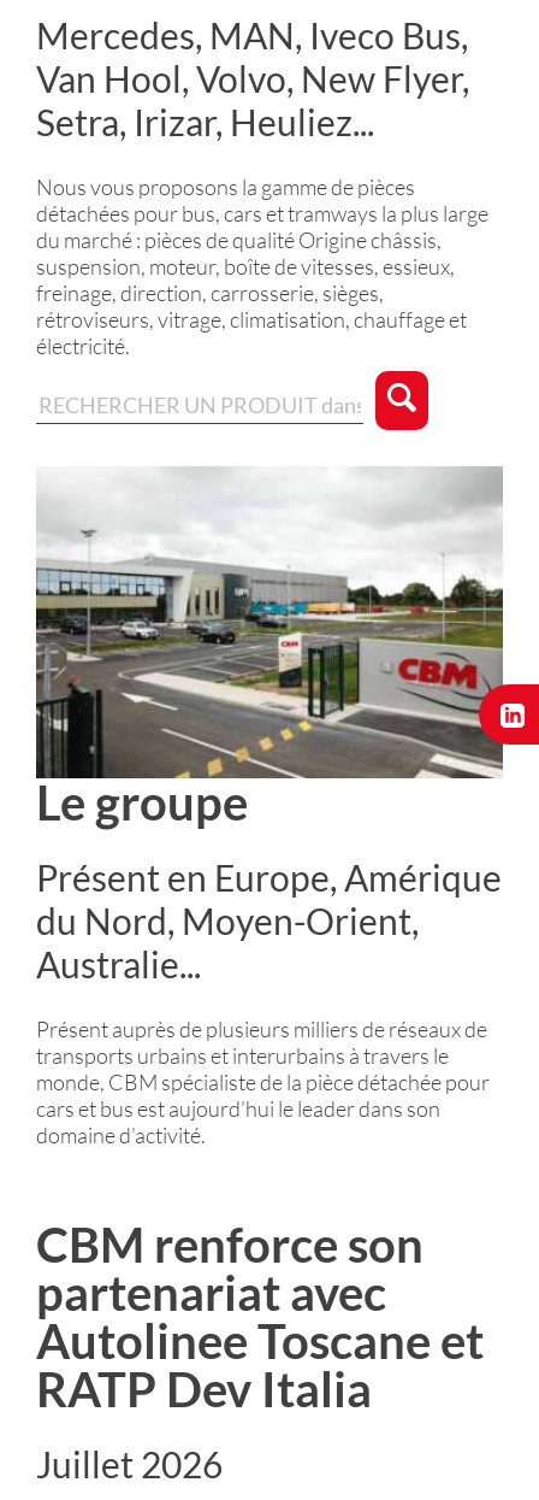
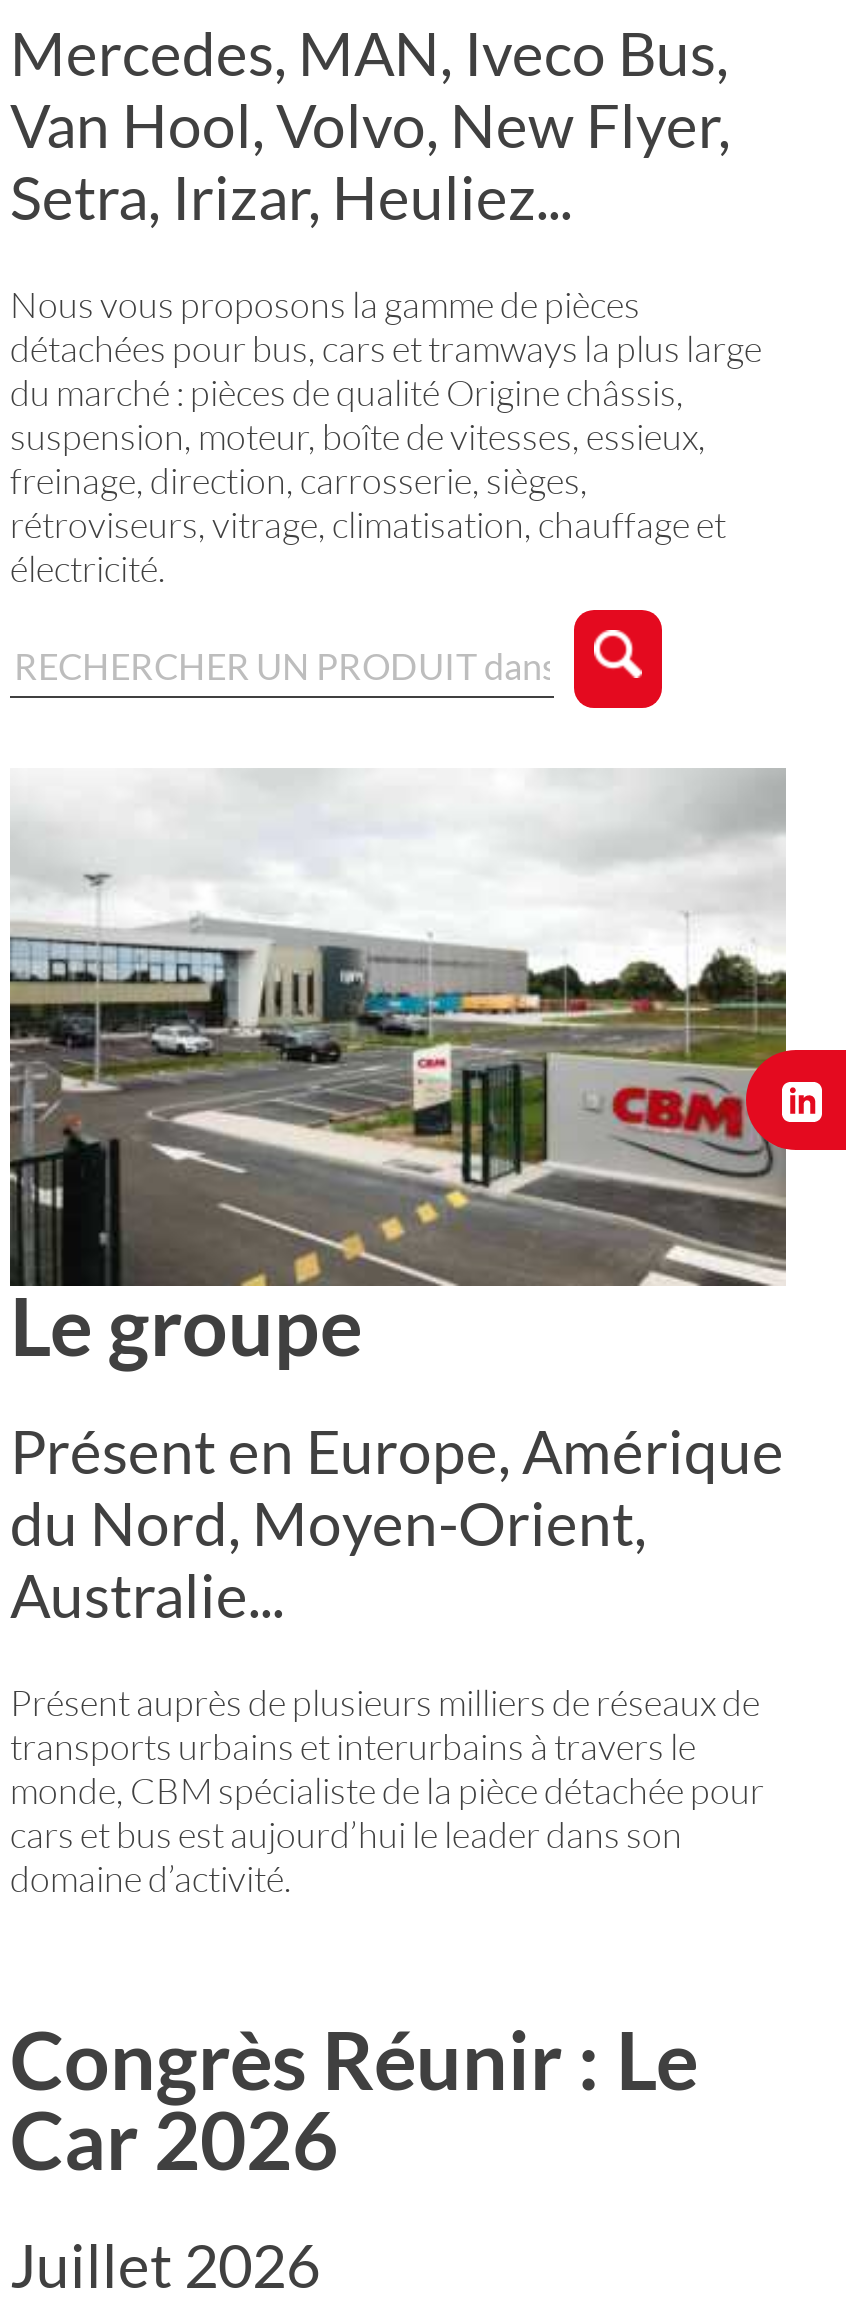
- [image]
+ [image]

- CBM renforce son
- partenariat avec
- Autolinee Toscane et
- RATP Dev Italia
+ Congrès Réunir : Le
+ Car 2026
